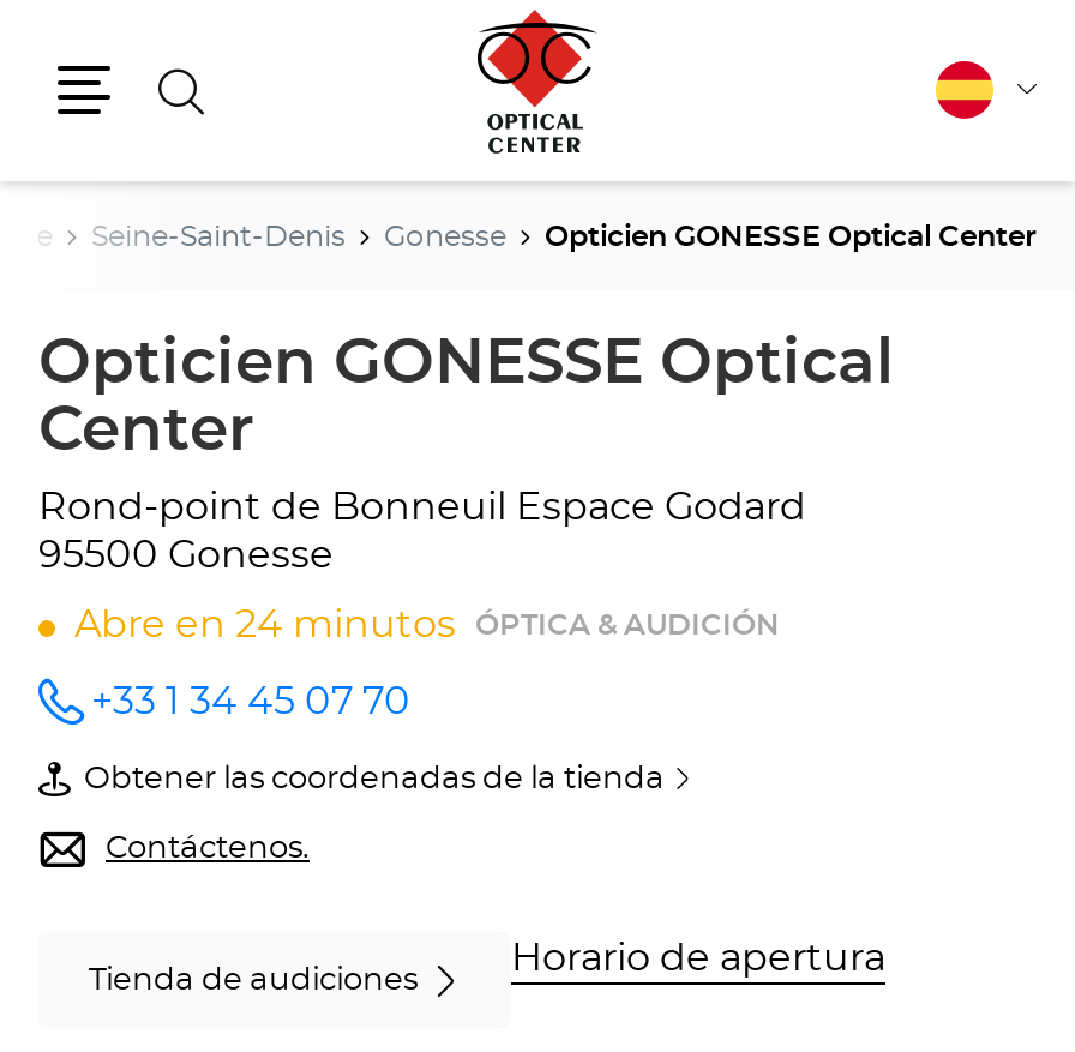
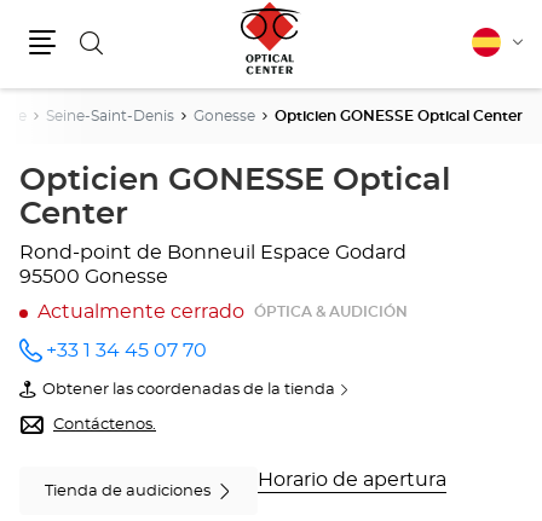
- Abre en 24 minutos
+ Actualmente cerrado
